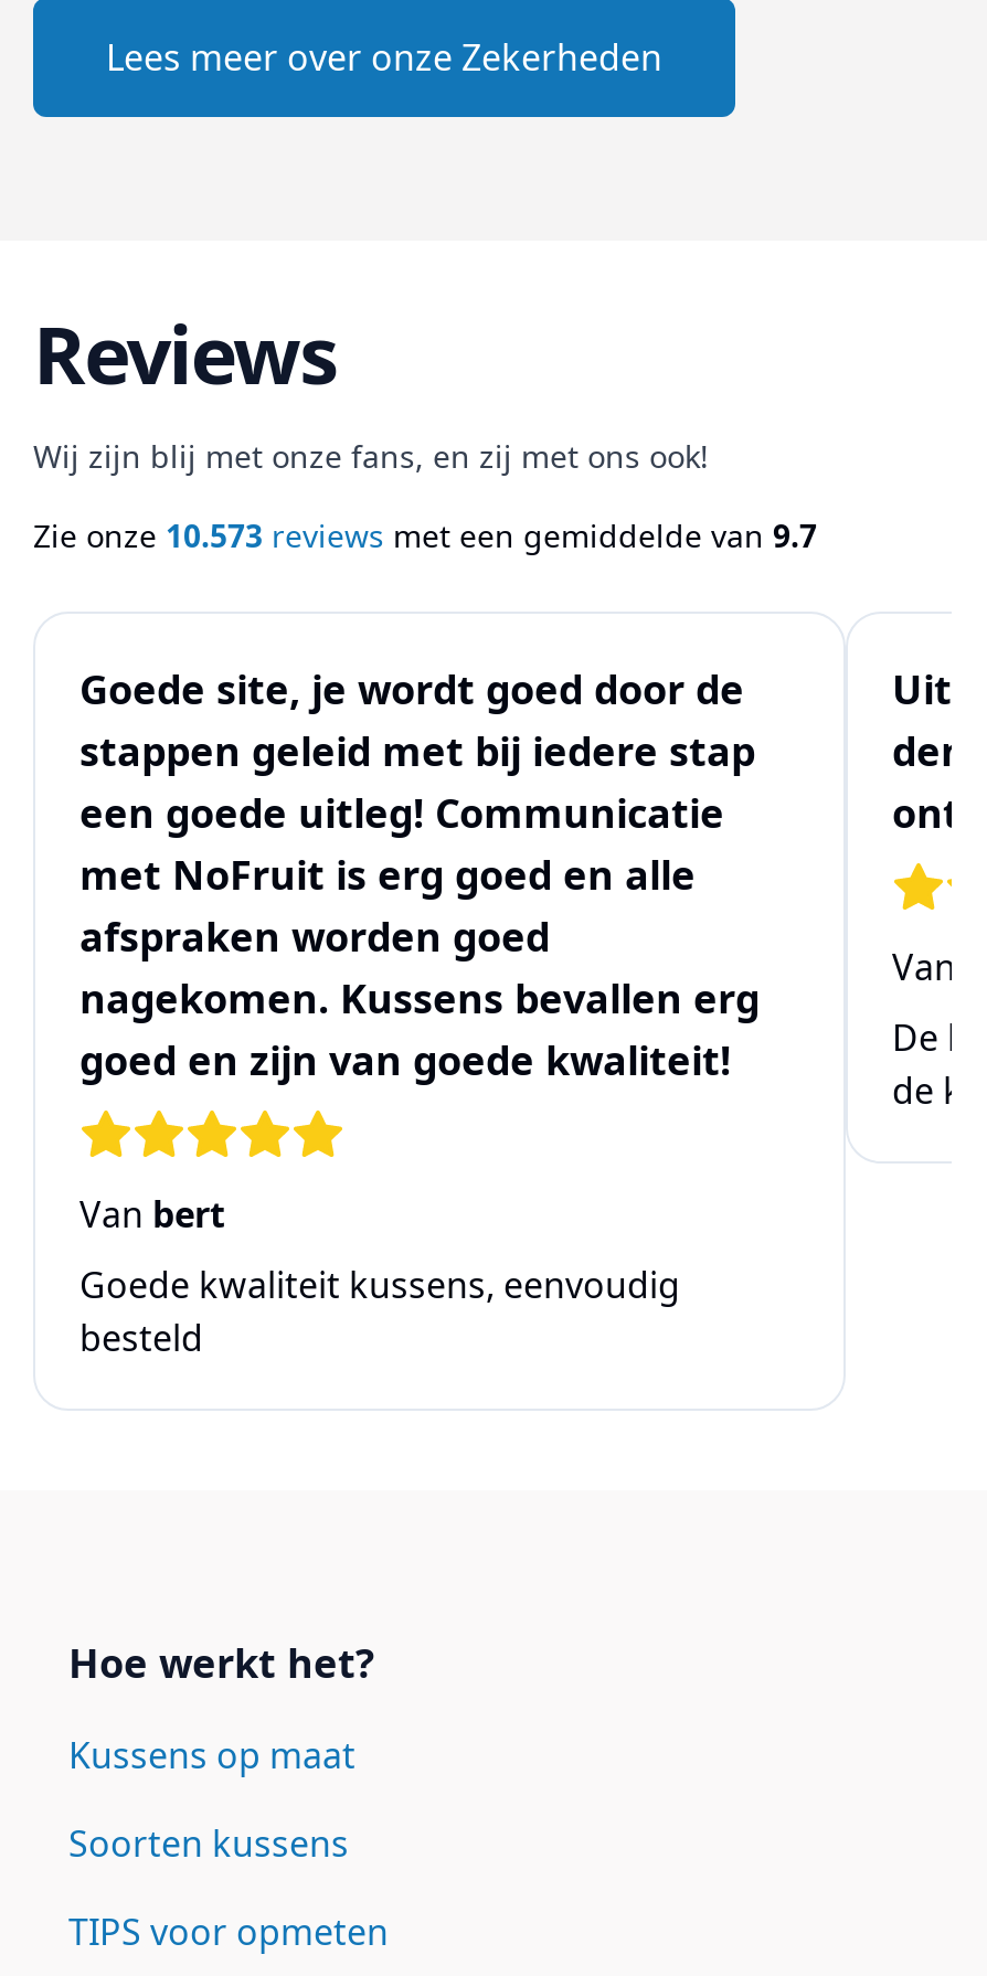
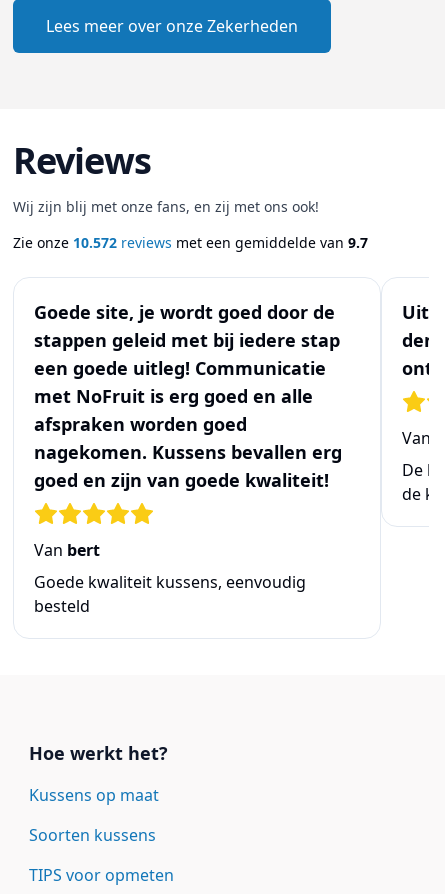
- Zie onze 10.573 reviews met een gemiddelde van 9.7
+ Zie onze 10.572 reviews met een gemiddelde van 9.7
